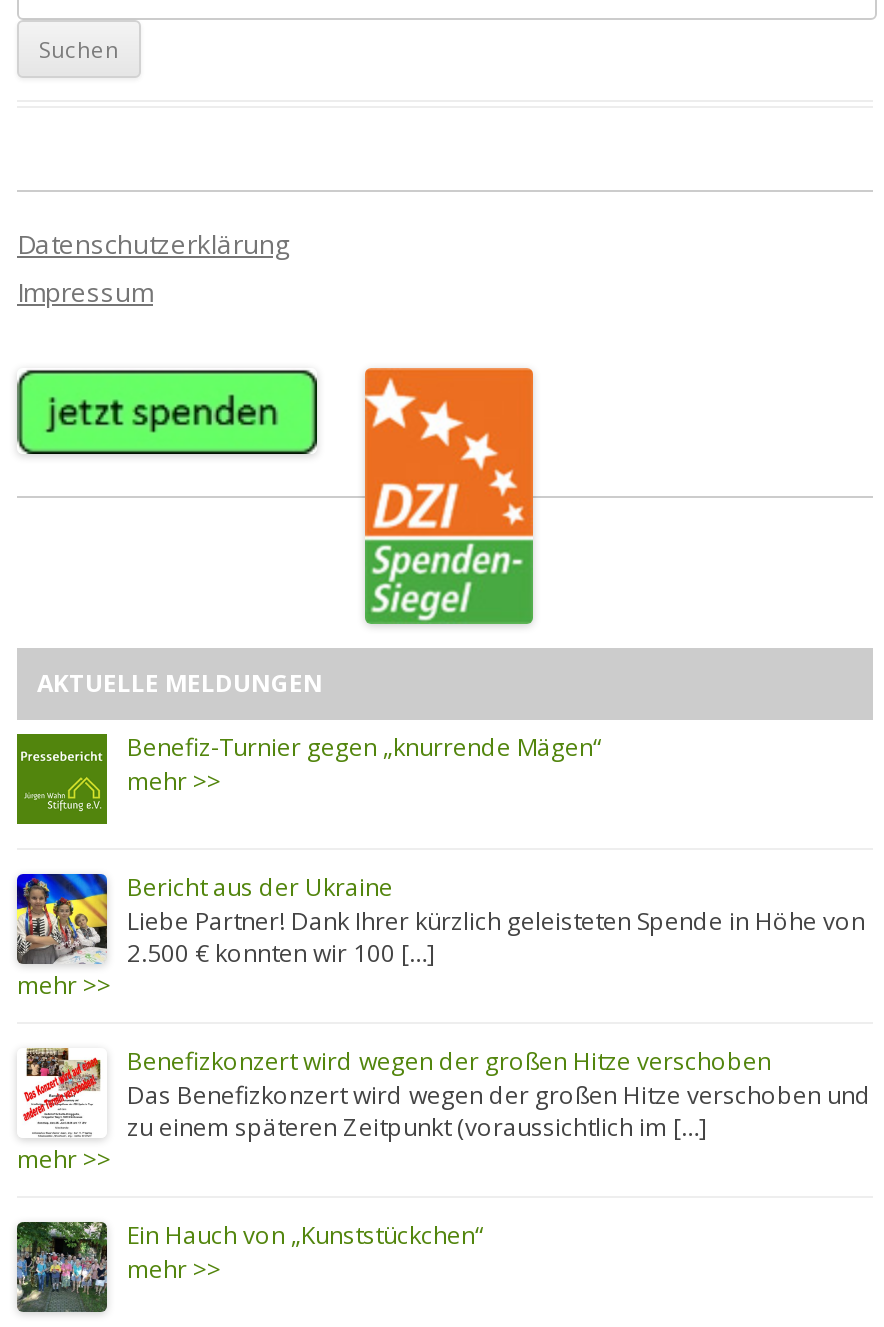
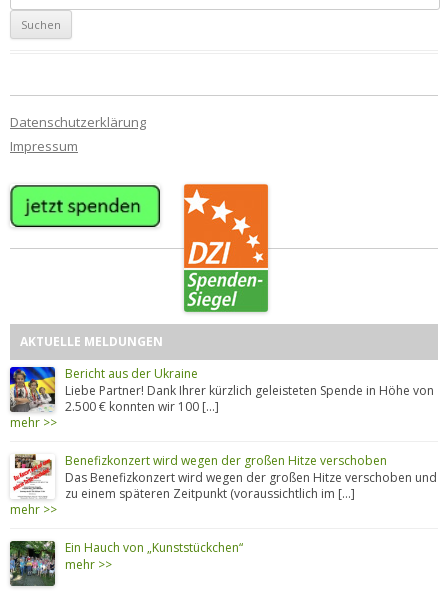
- [image]
- Benefiz-Turnier gegen „knurrende Mägen“
- mehr >>
